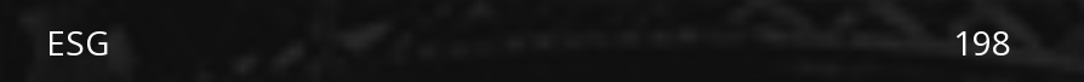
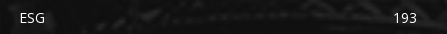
- 198
+ 193
